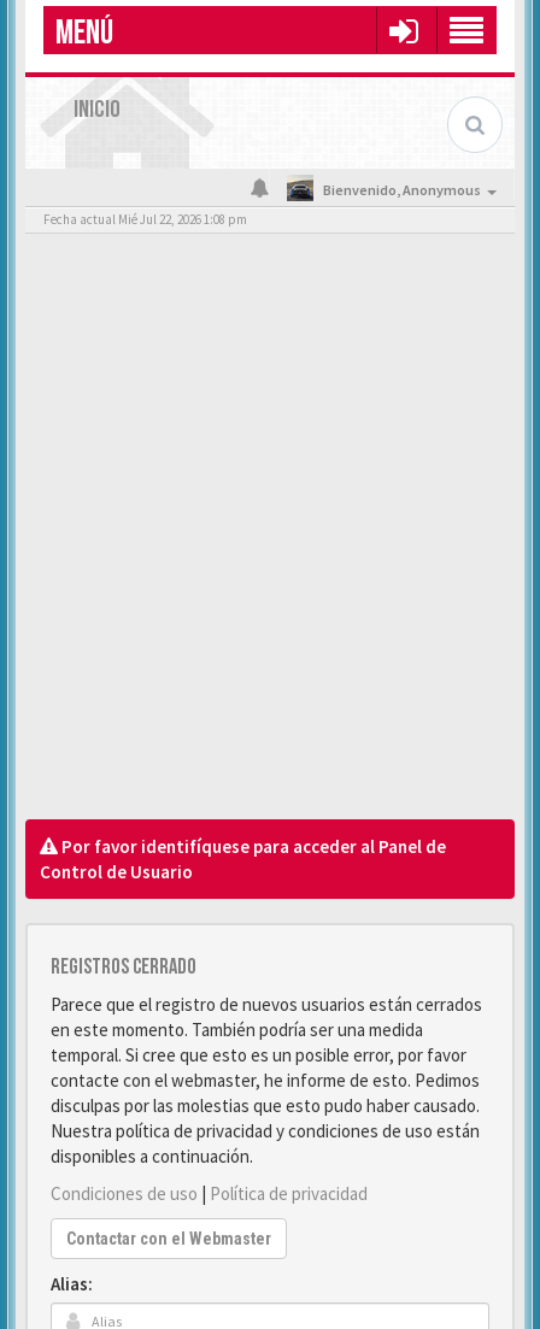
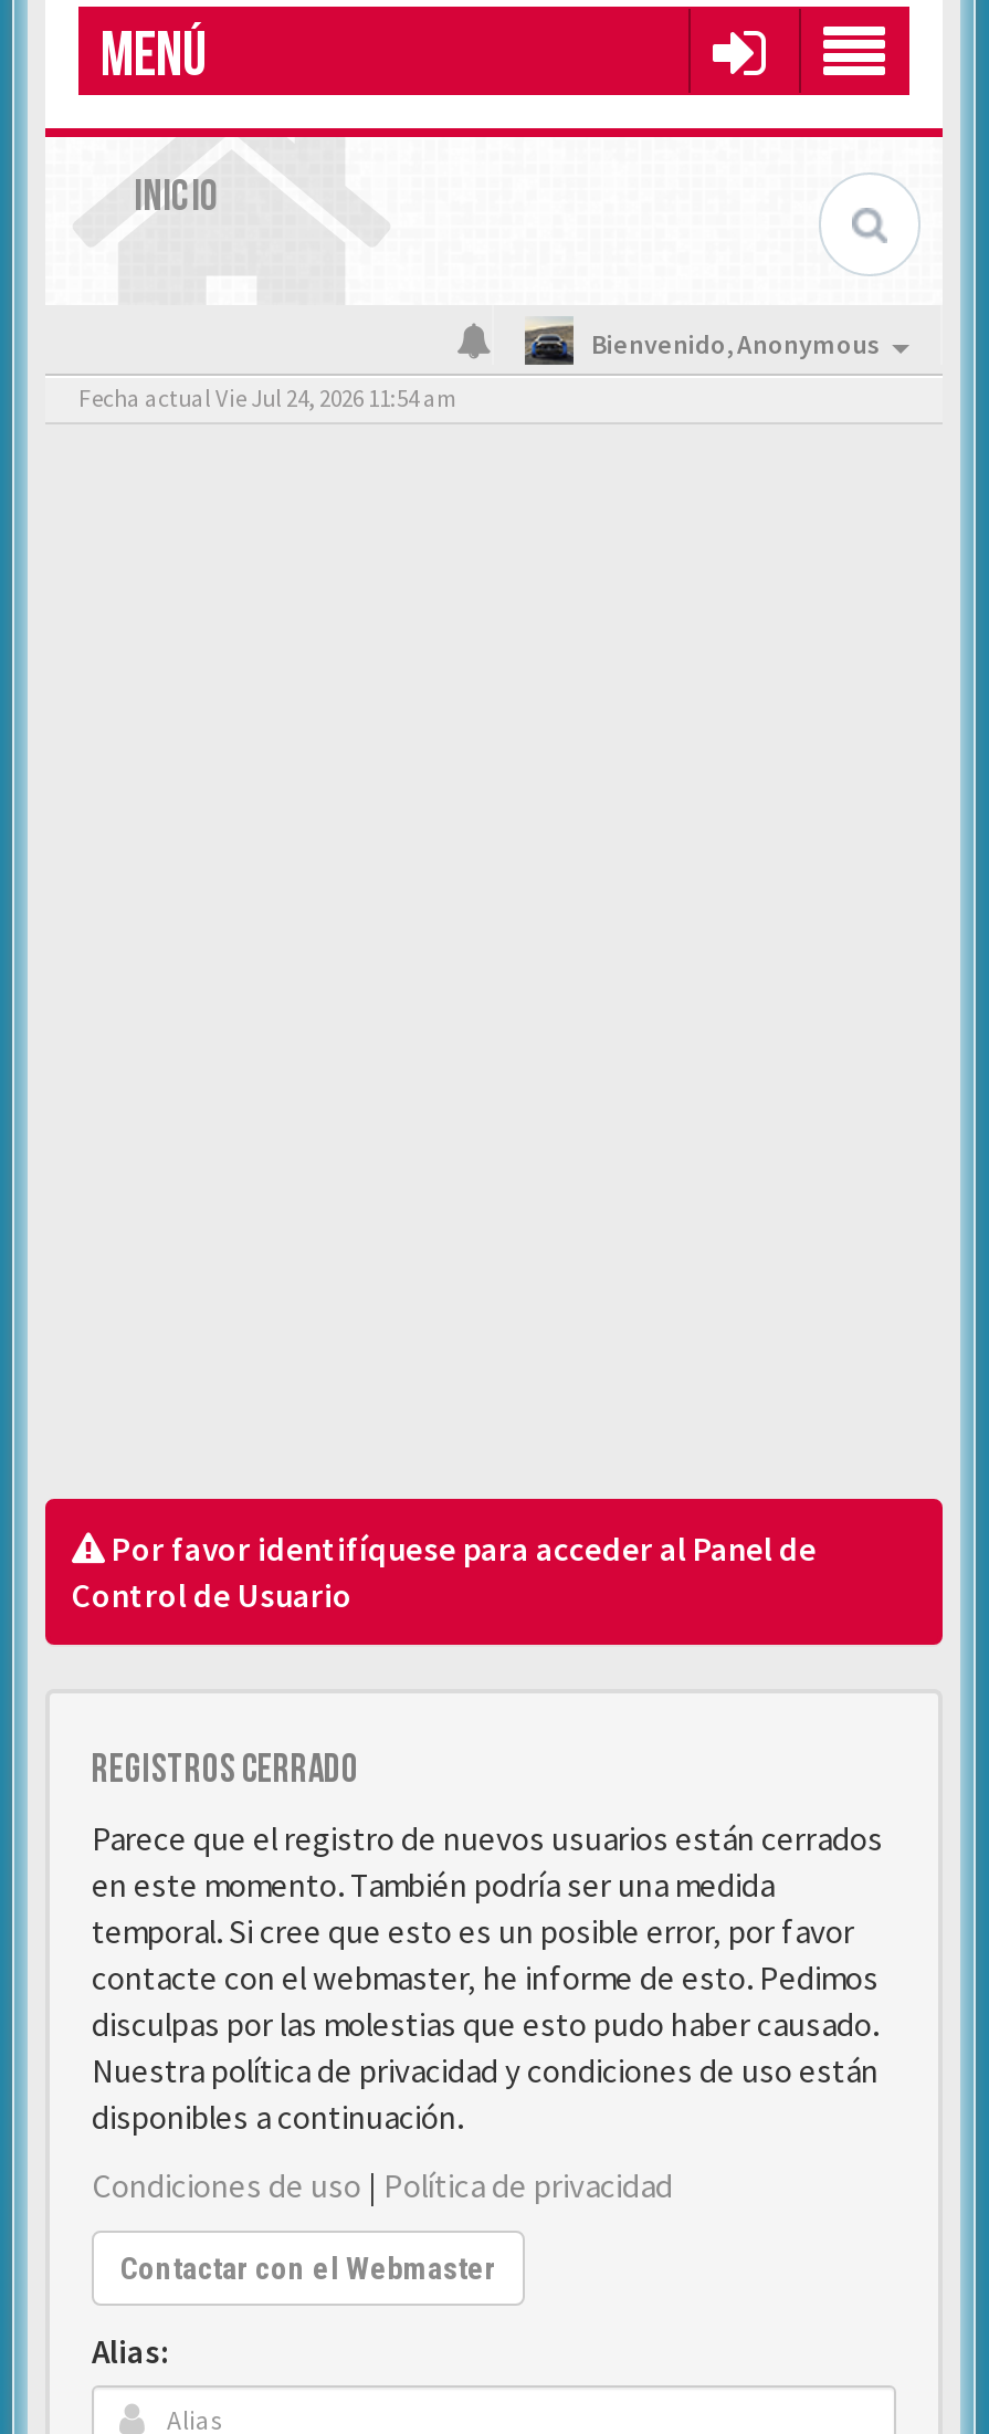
- Fecha actual Mié Jul 22, 2026 1:08 pm
+ Fecha actual Vie Jul 24, 2026 11:54 am
